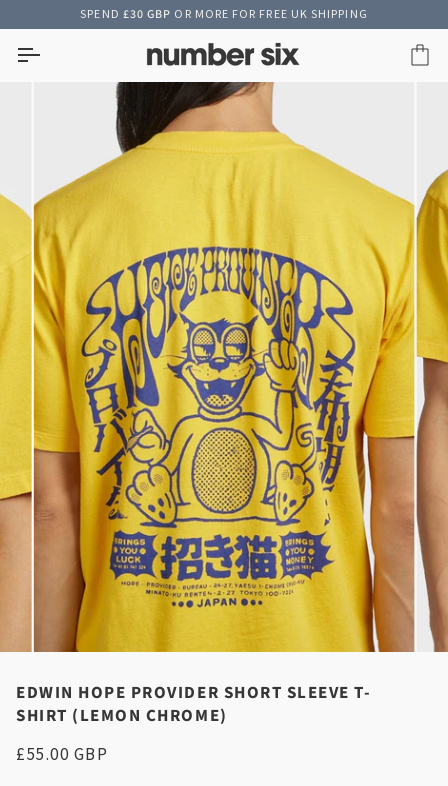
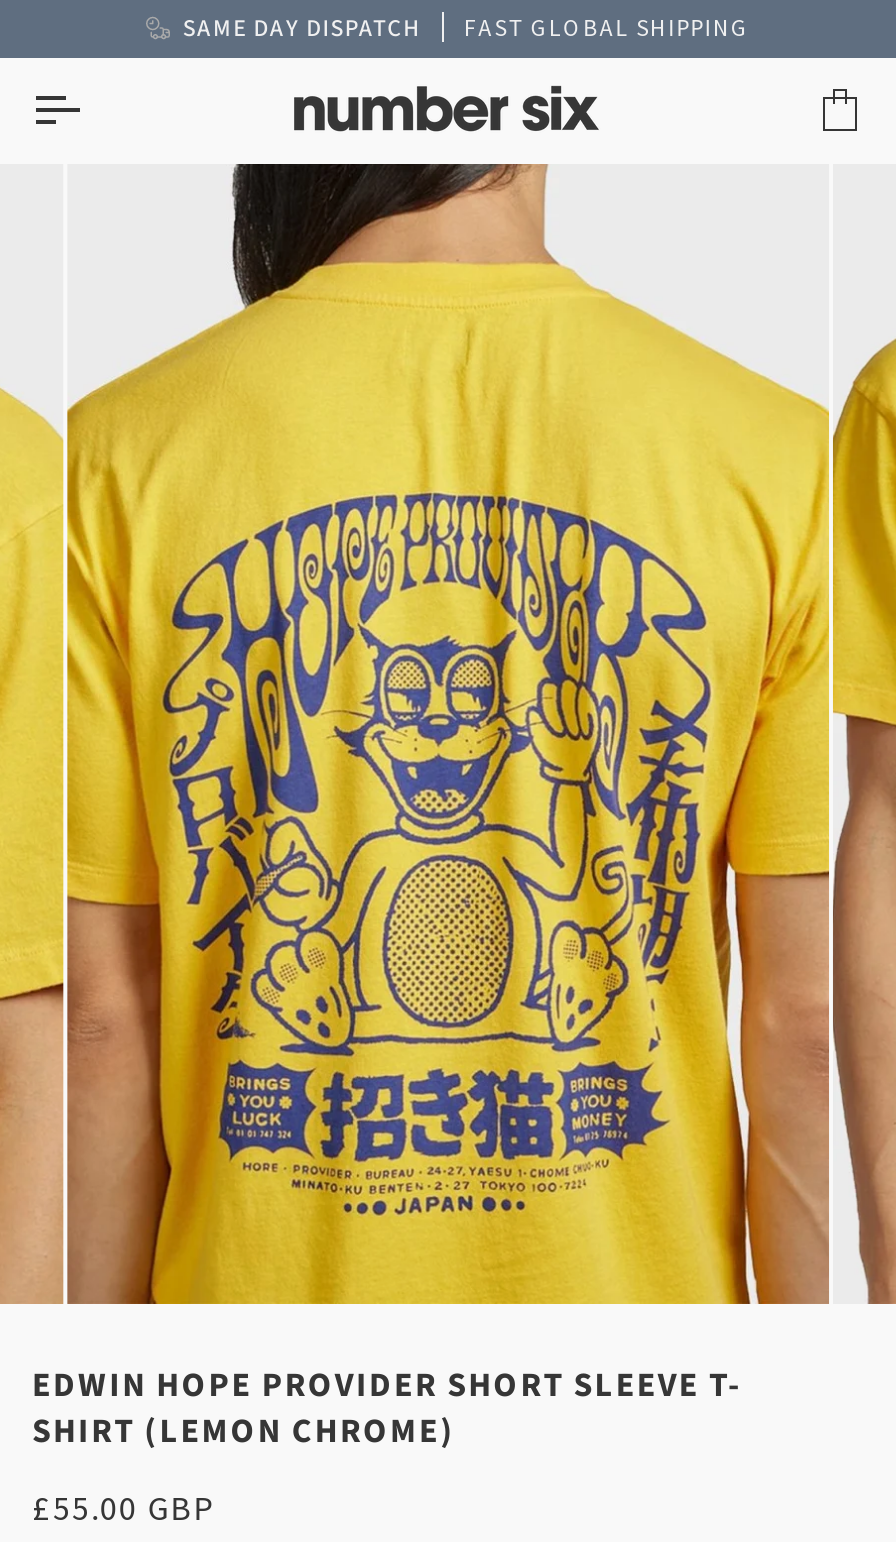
- SPEND £30 GBP OR MORE FOR FREE UK SHIPPING
+ SAME DAY DISPATCH
+ FAST GLOBAL SHIPPING
